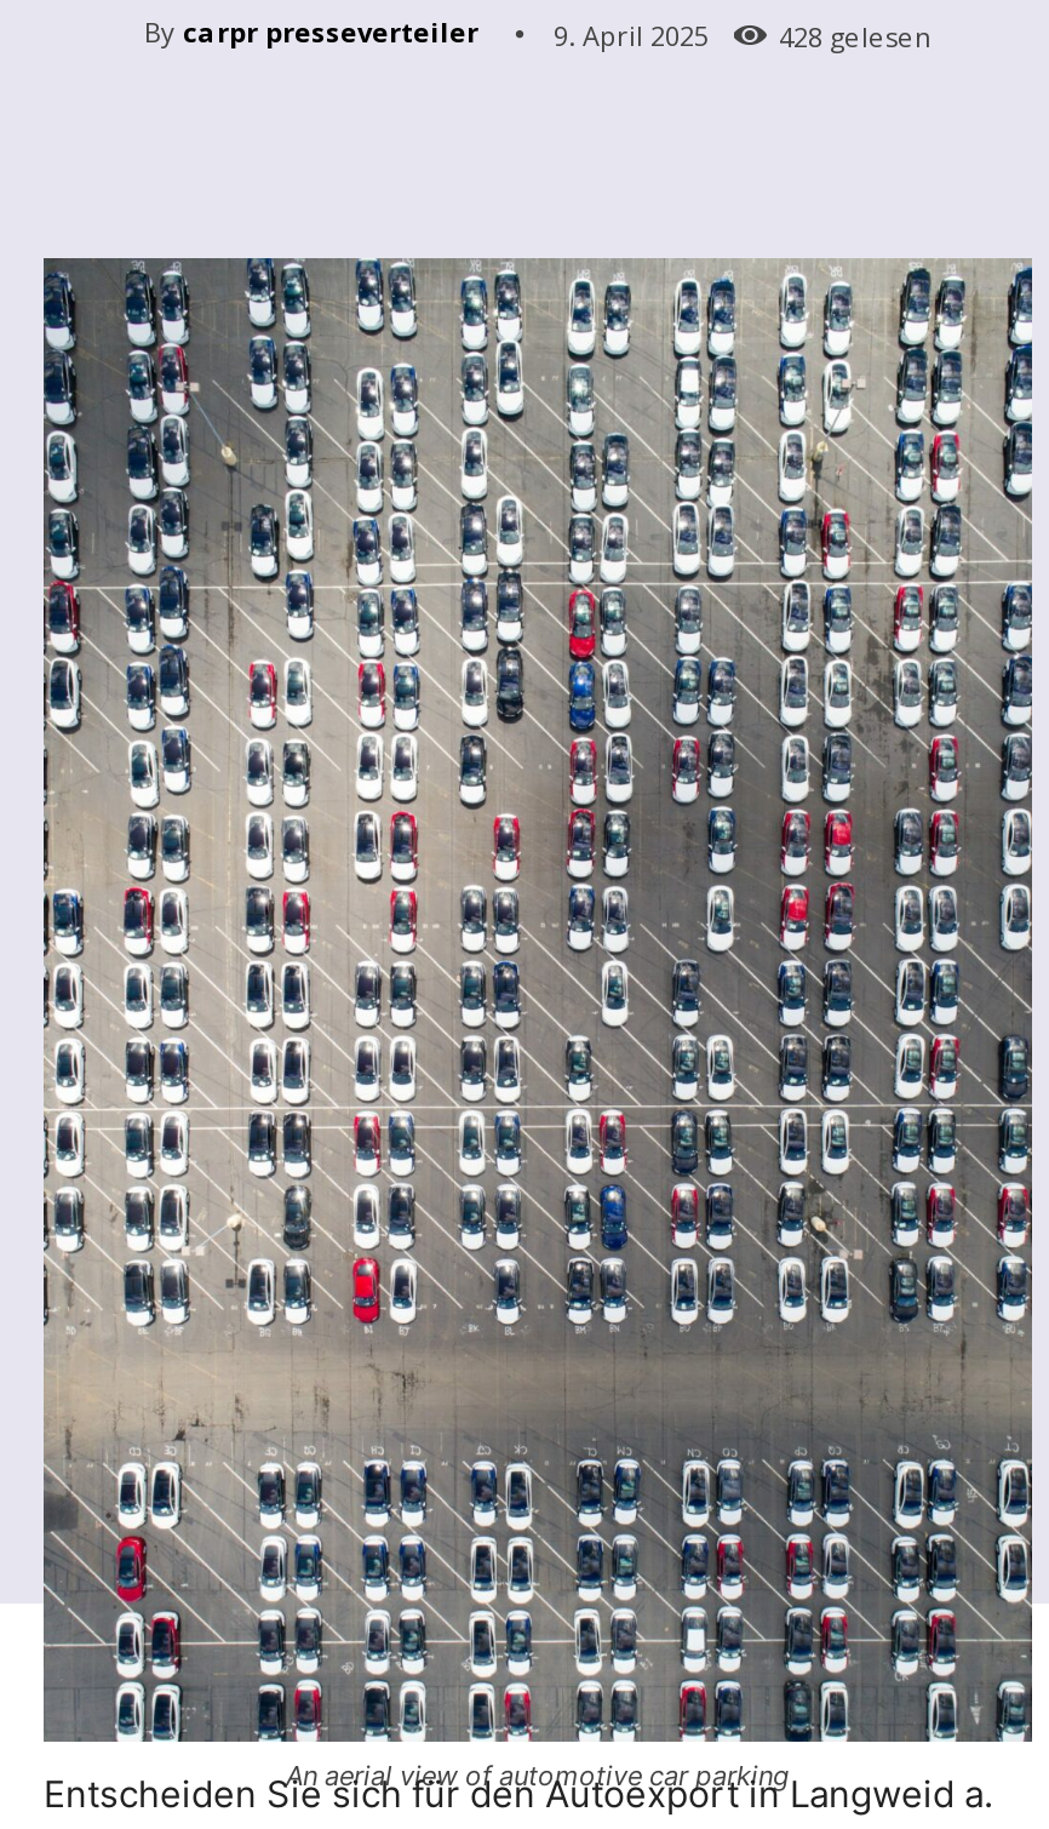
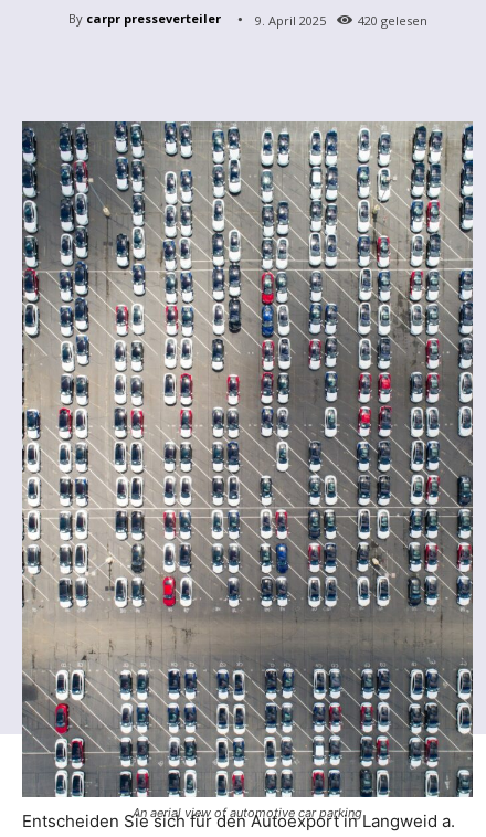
- 9. April 2025 428 gelesen
+ 9. April 2025 420 gelesen
